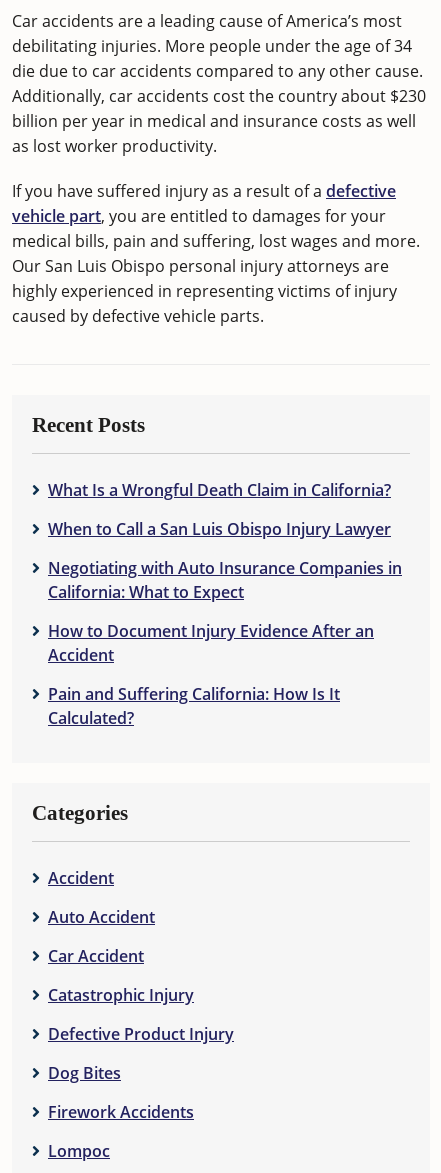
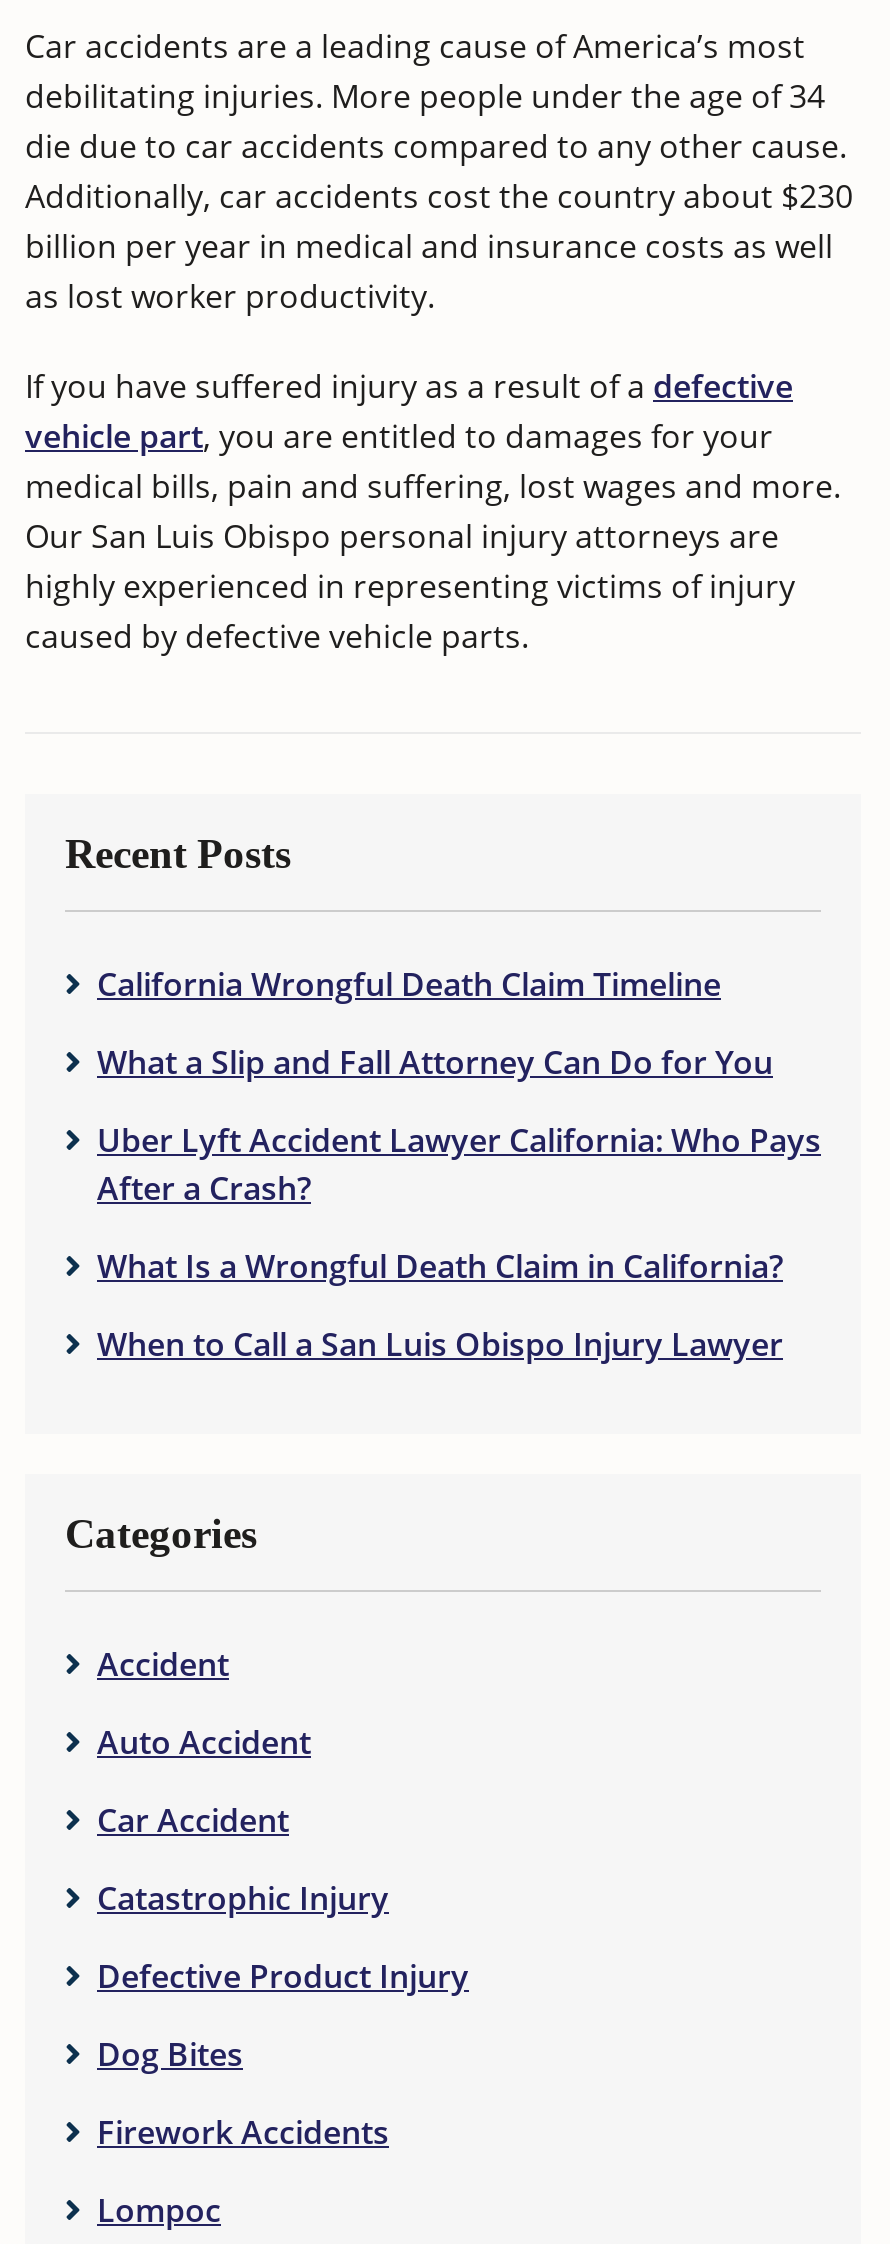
+ California Wrongful Death Claim Timeline
+ What a Slip and Fall Attorney Can Do for You
+ Uber Lyft Accident Lawyer California: Who Pays
+ After a Crash?

moved down: What Is a Wrongful Death Claim in California? | When to Call a San Luis Obispo Injury Lawyer

- Negotiating with Auto Insurance Companies in
- California: What to Expect
- How to Document Injury Evidence After an
- Accident
- Pain and Suffering California: How Is It
- Calculated?
